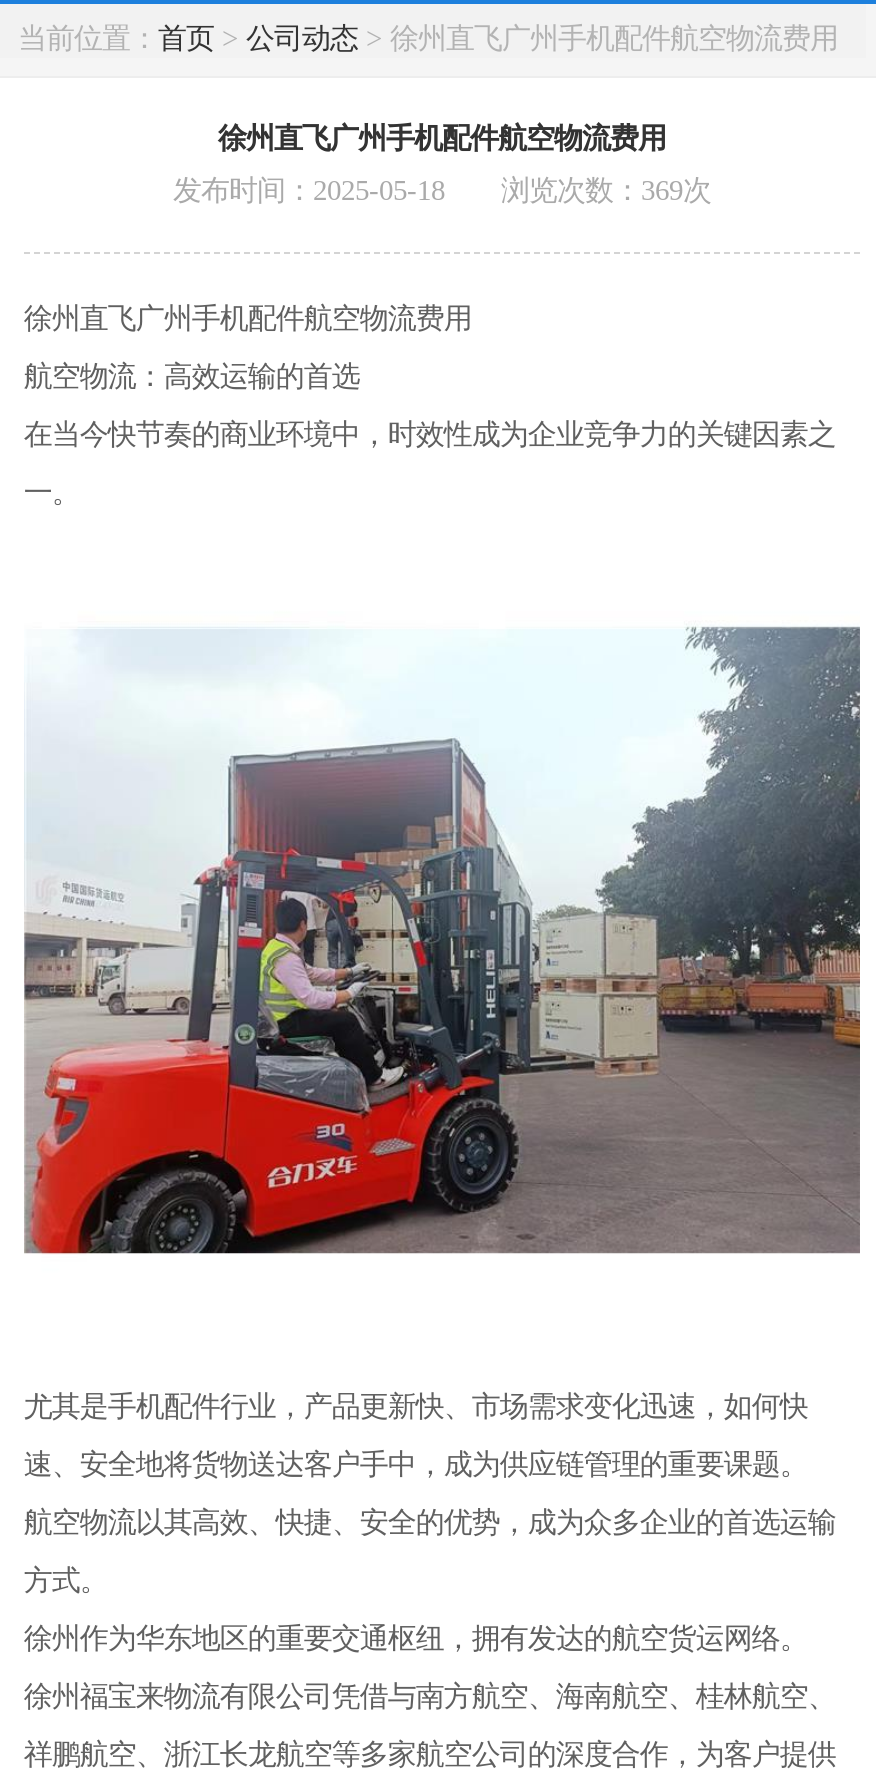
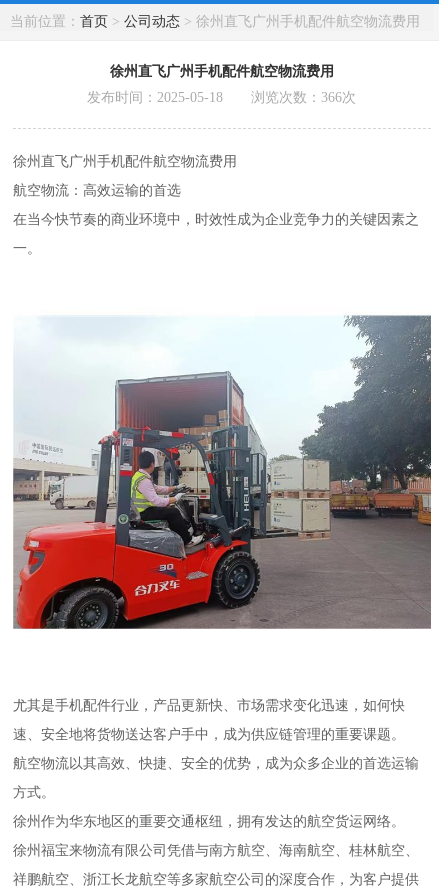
- 发布时间：2025-05-18 浏览次数：369次
+ 发布时间：2025-05-18 浏览次数：366次
